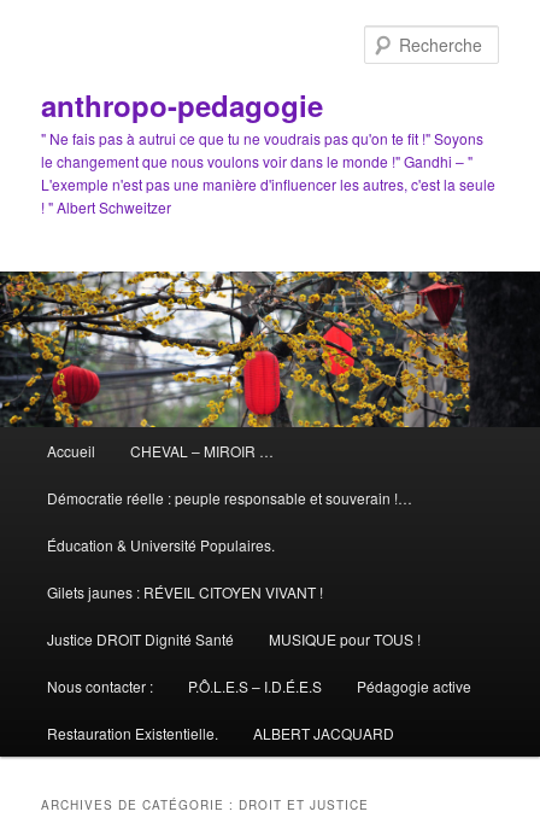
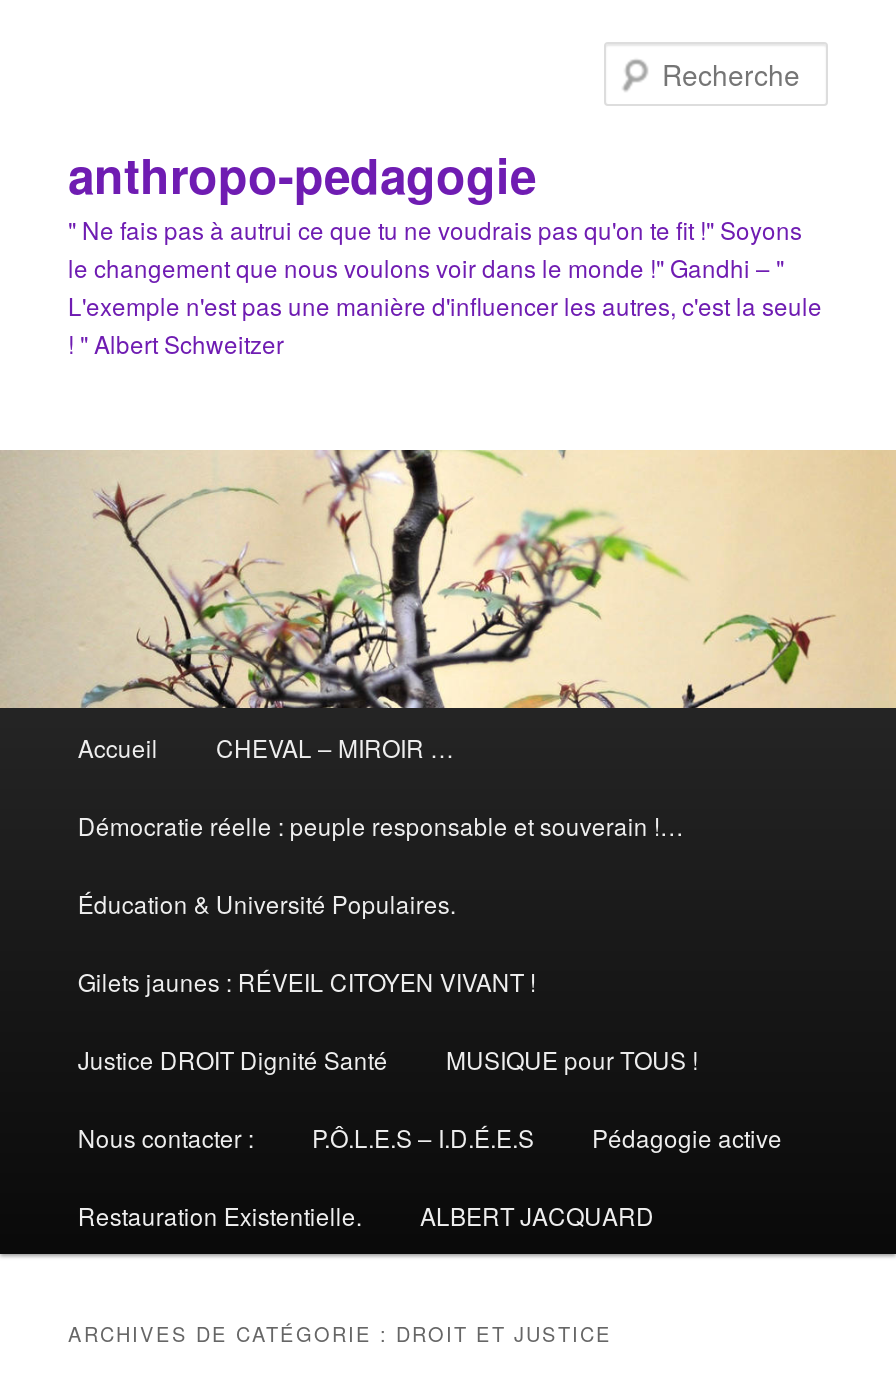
- [image]
+ [image]
